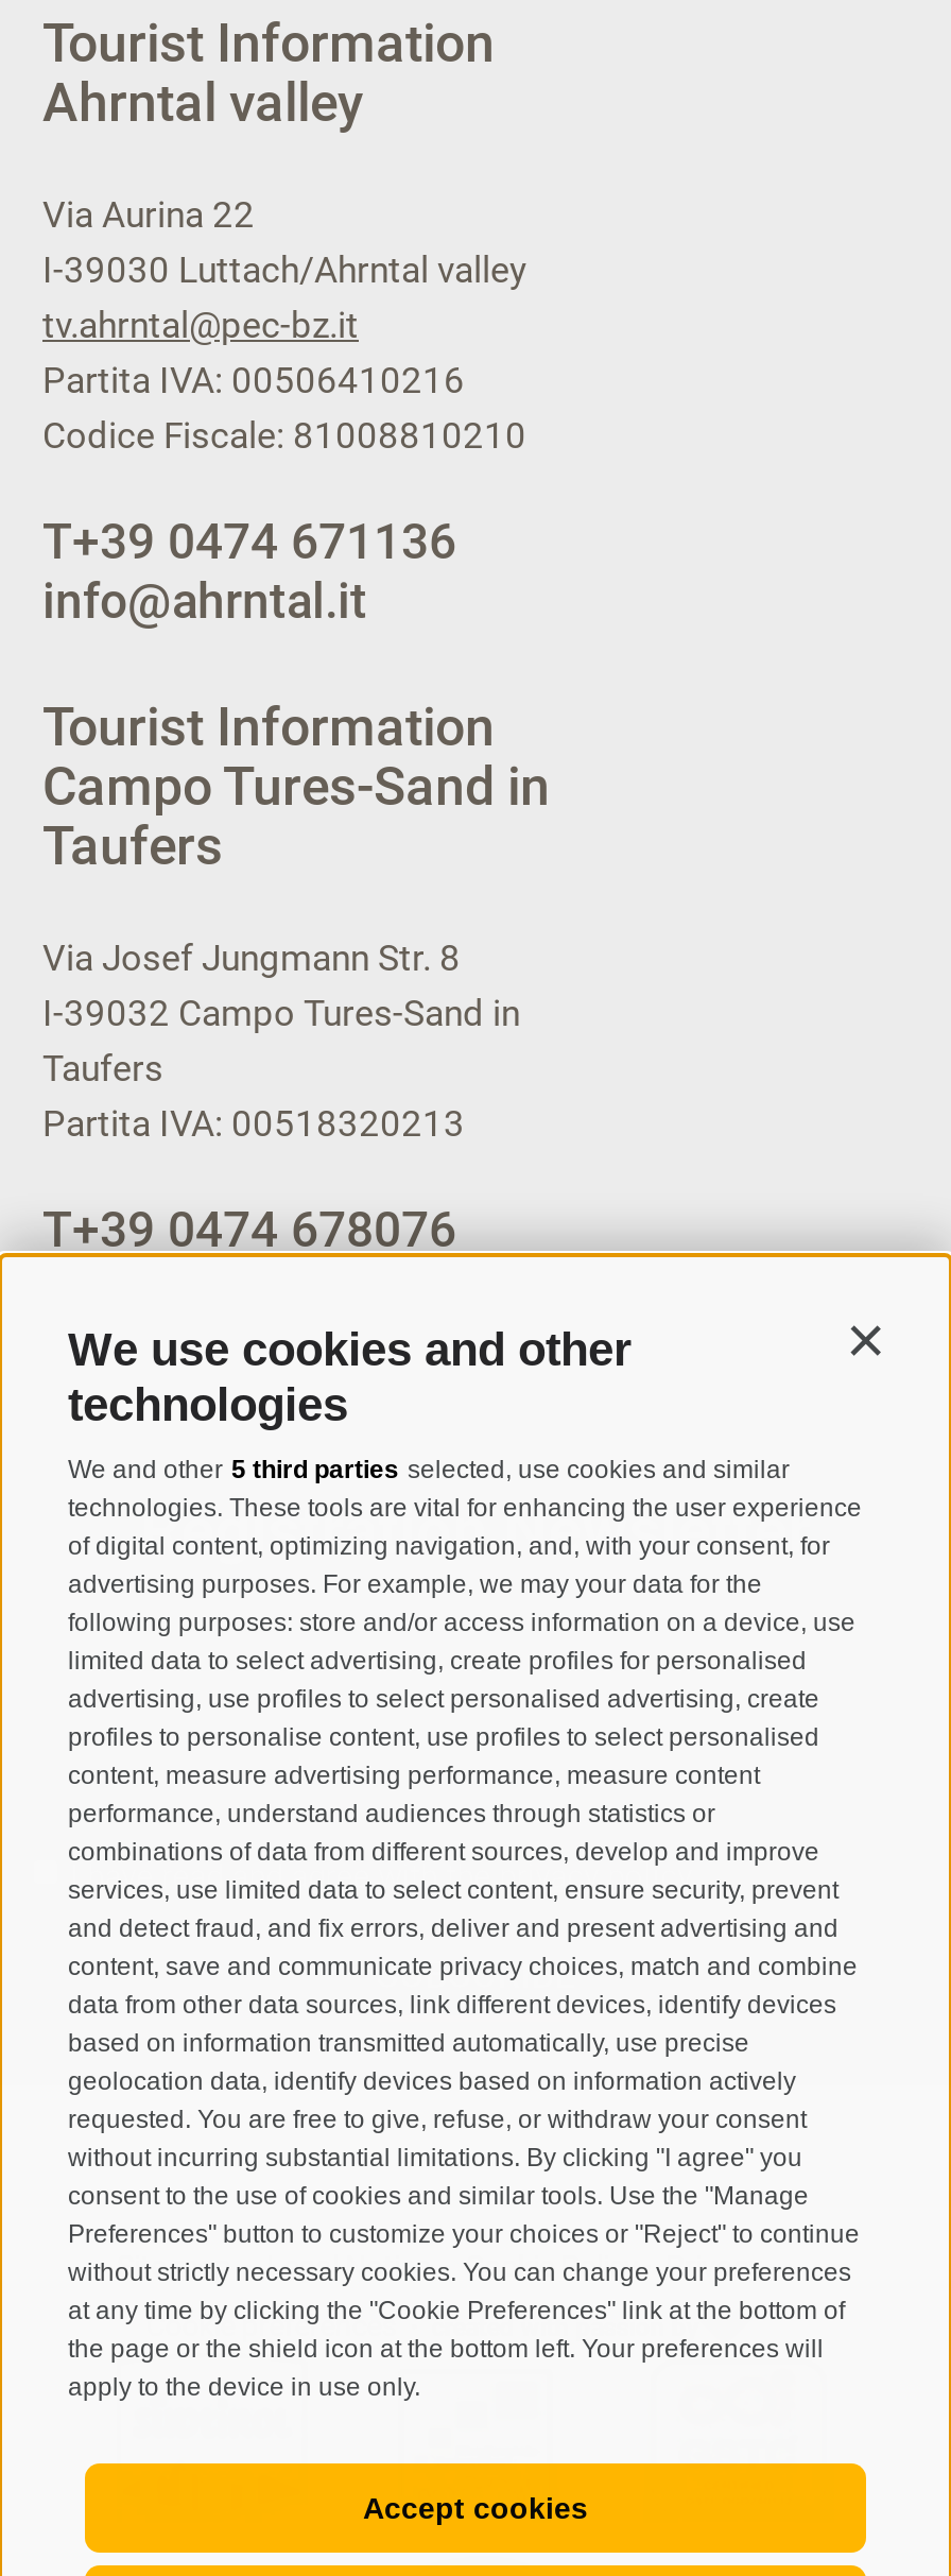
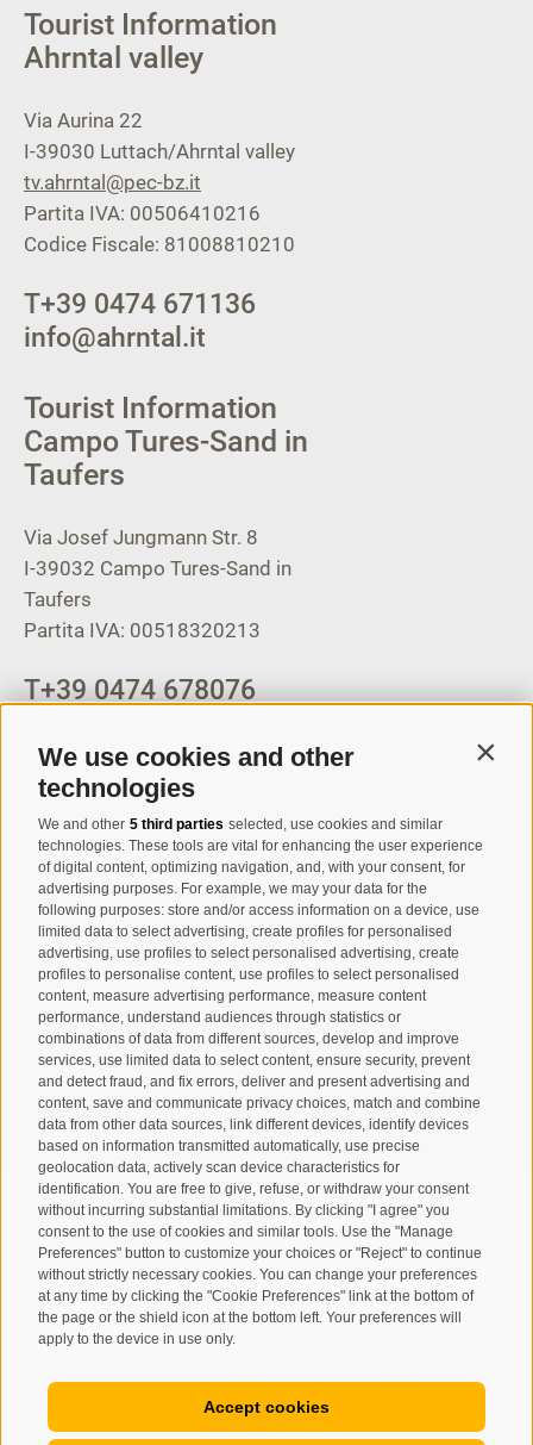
- geolocation data, identify devices based on information actively
- requested. You are free to give, refuse, or withdraw your consent
+ geolocation data, actively scan device characteristics for
+ identification. You are free to give, refuse, or withdraw your consent
